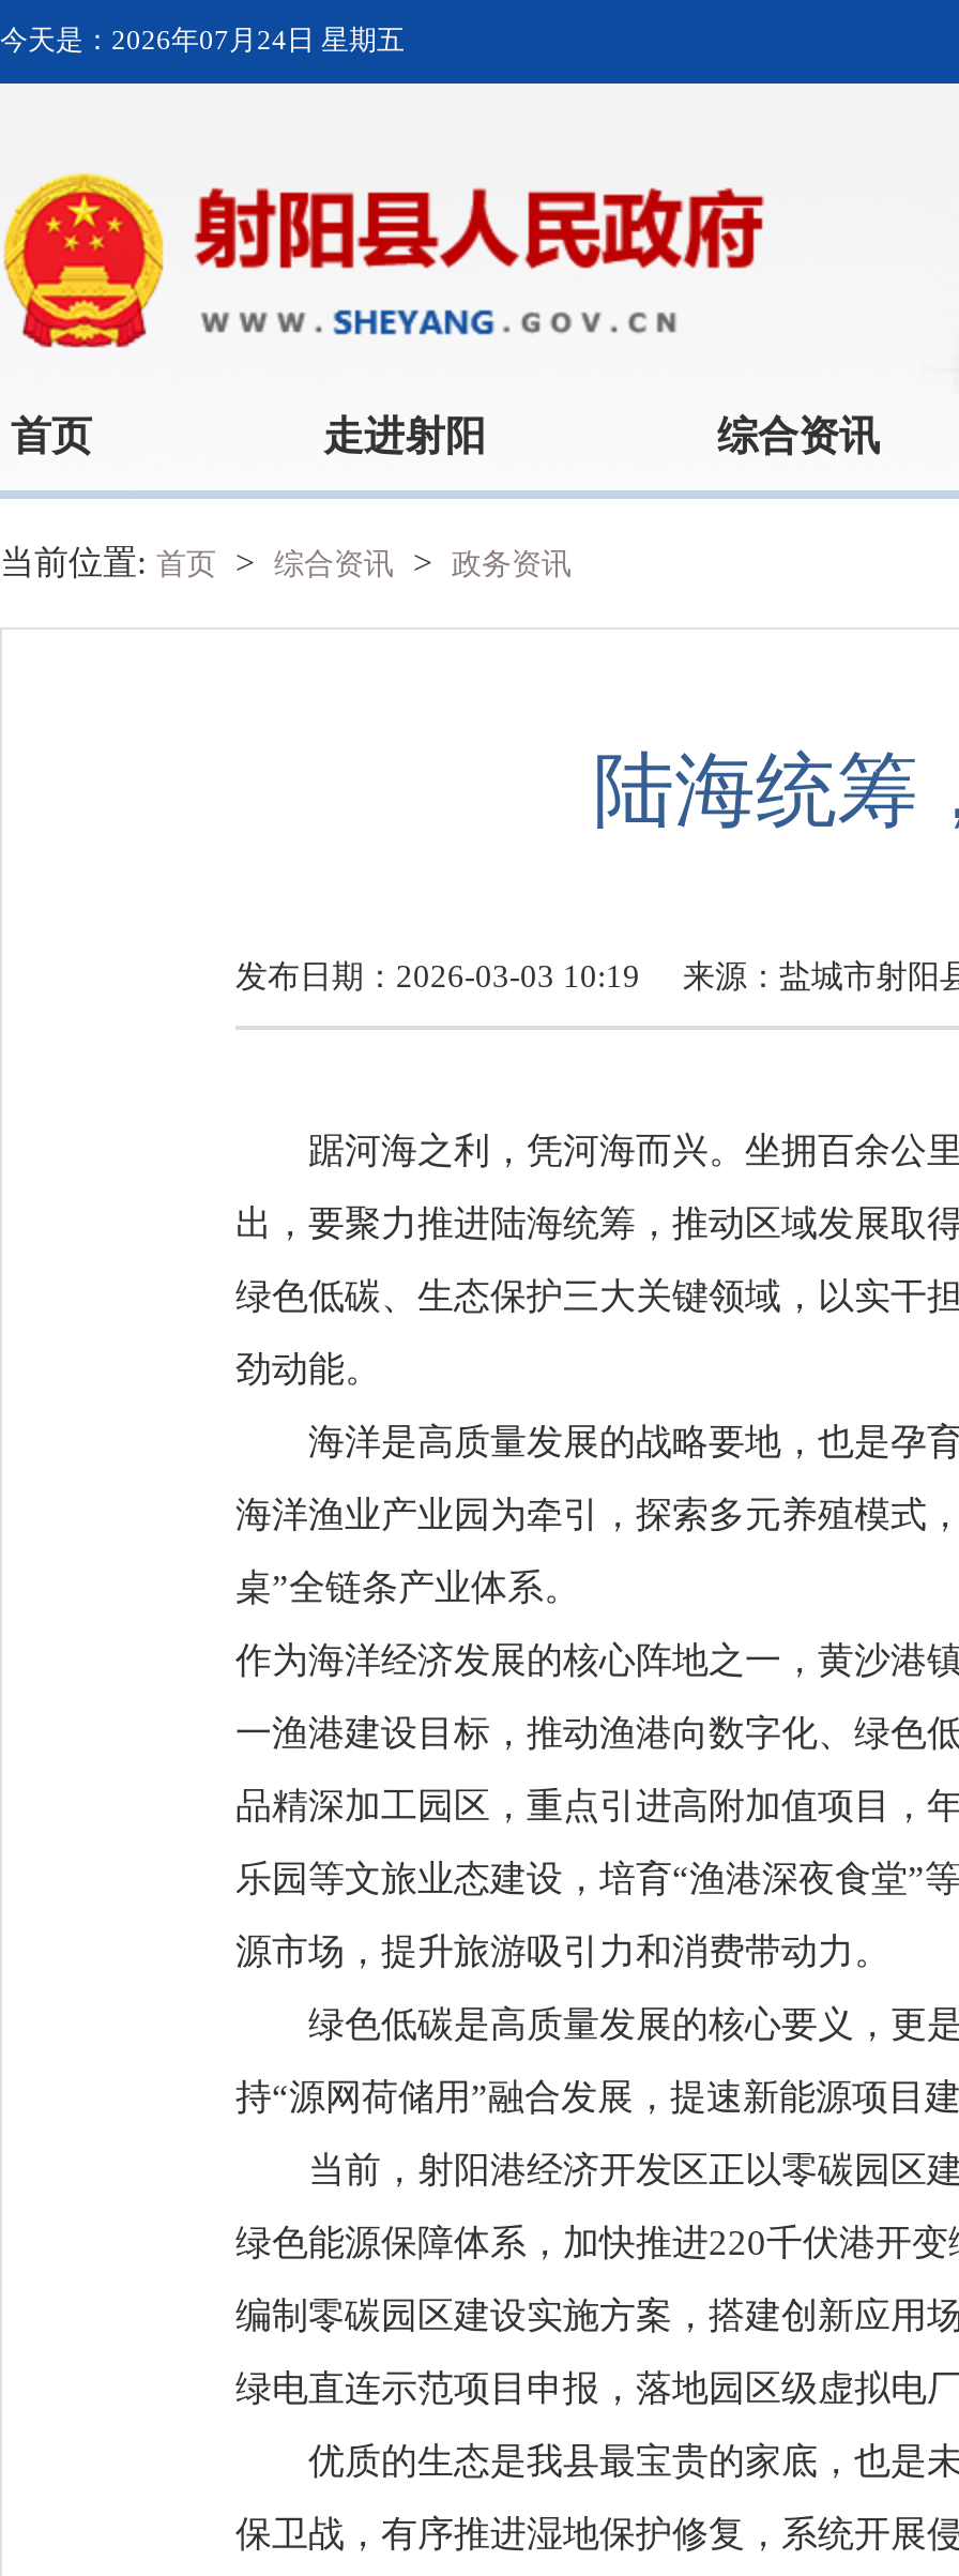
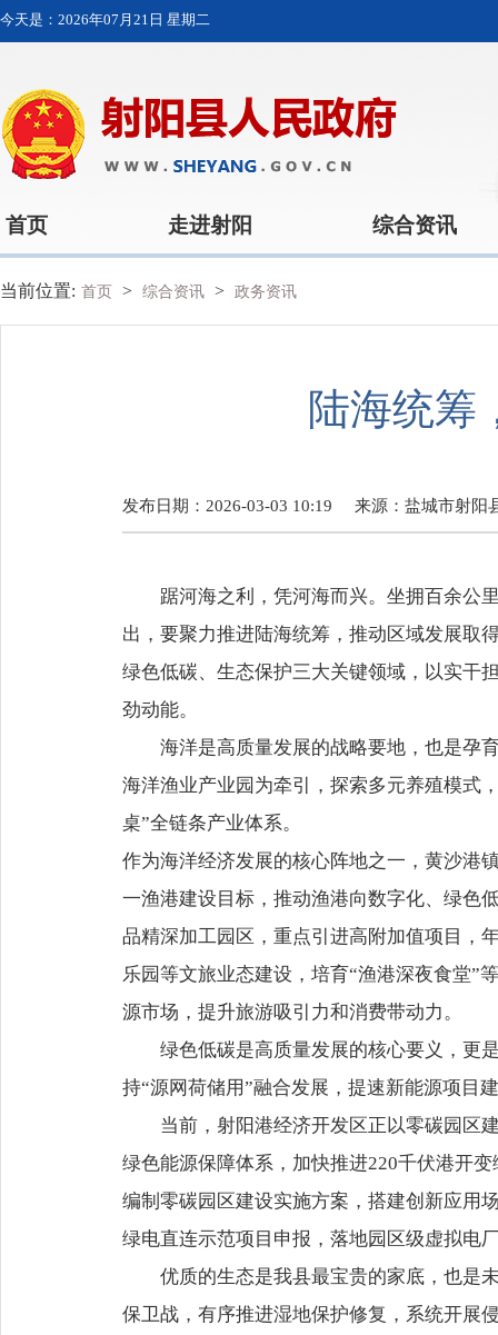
- 今天是：2026年07月24日 星期五
+ 今天是：2026年07月21日 星期二
